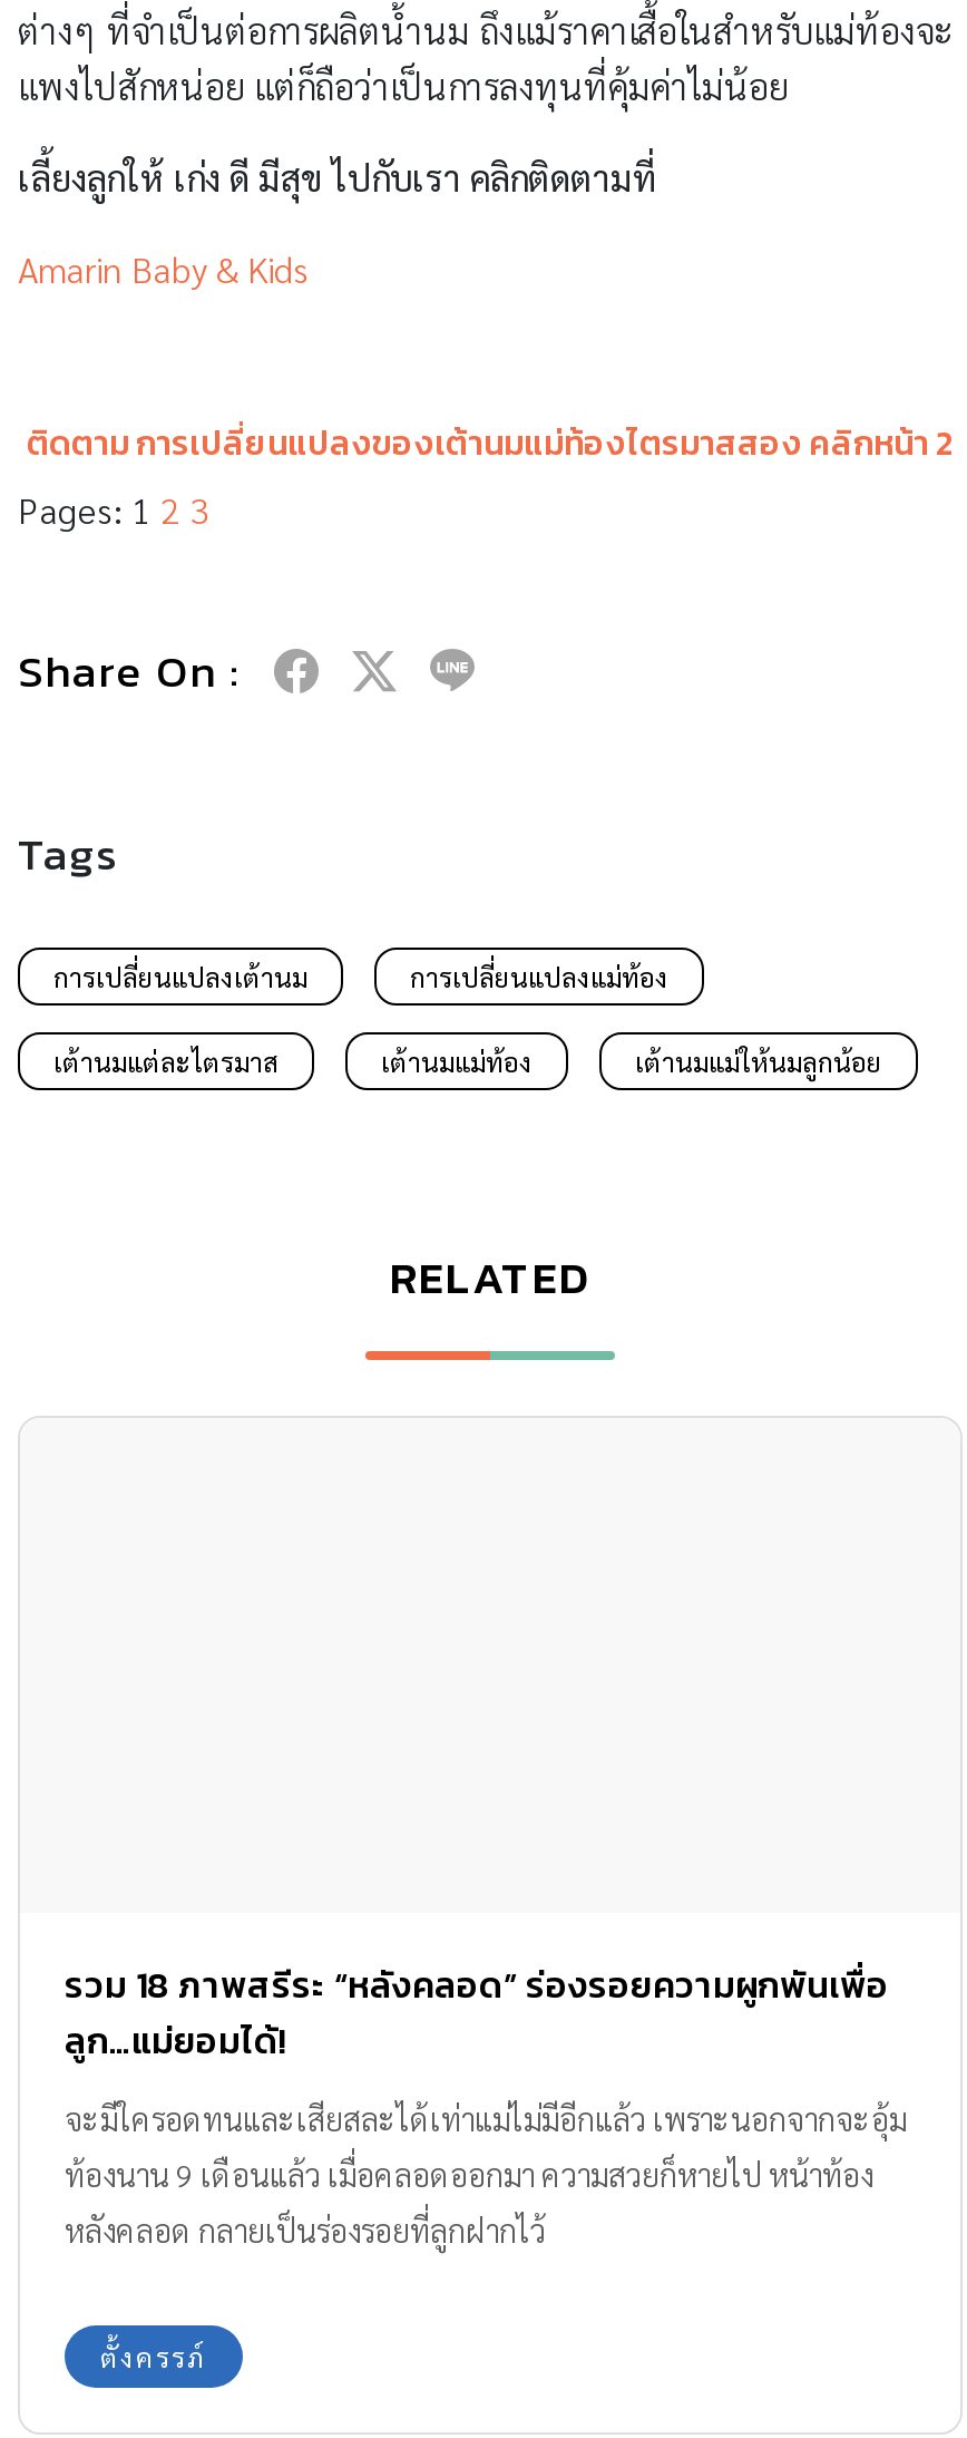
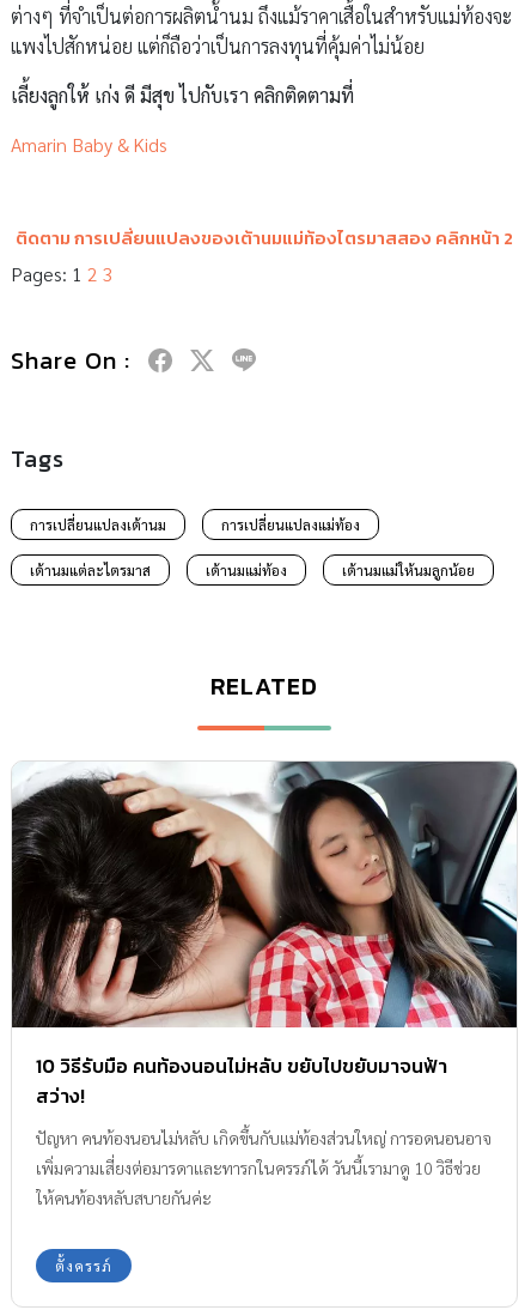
+ [image]

- รวม 18 ภาพสรีระ “หลังคลอด” ร่องรอยความผูกพันเพื่อ
- ลูก…แม่ยอมได้!
+ 10 วิธีรับมือ คนท้องนอนไม่หลับ ขยับไปขยับมาจนฟ้า
+ สว่าง!

- จะมีใครอดทนและเสียสละได้เท่าแม่ไม่มีอีกแล้ว เพราะนอกจากจะอุ้ม
- ท้องนาน 9 เดือนแล้ว เมื่อคลอดออกมา ความสวยก็หายไป หน้าท้อง
- หลังคลอด กลายเป็นร่องรอยที่ลูกฝากไว้
+ ปัญหา คนท้องนอนไม่หลับ เกิดขึ้นกับแม่ท้องส่วนใหญ่ การอดนอนอาจ
+ เพิ่มความเสี่ยงต่อมารดาและทารกในครรภ์ได้ วันนี้เรามาดู 10 วิธีช่วย
+ ให้คนท้องหลับสบายกันค่ะ
